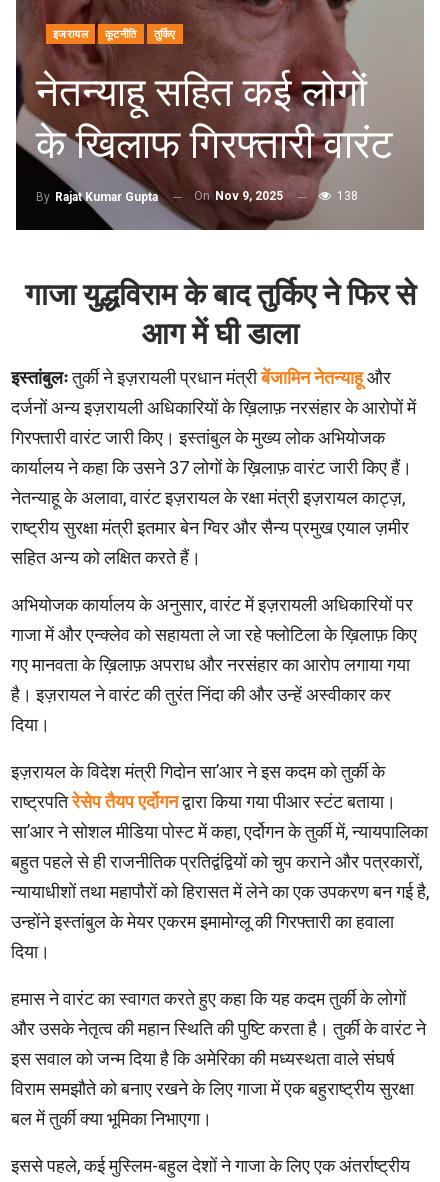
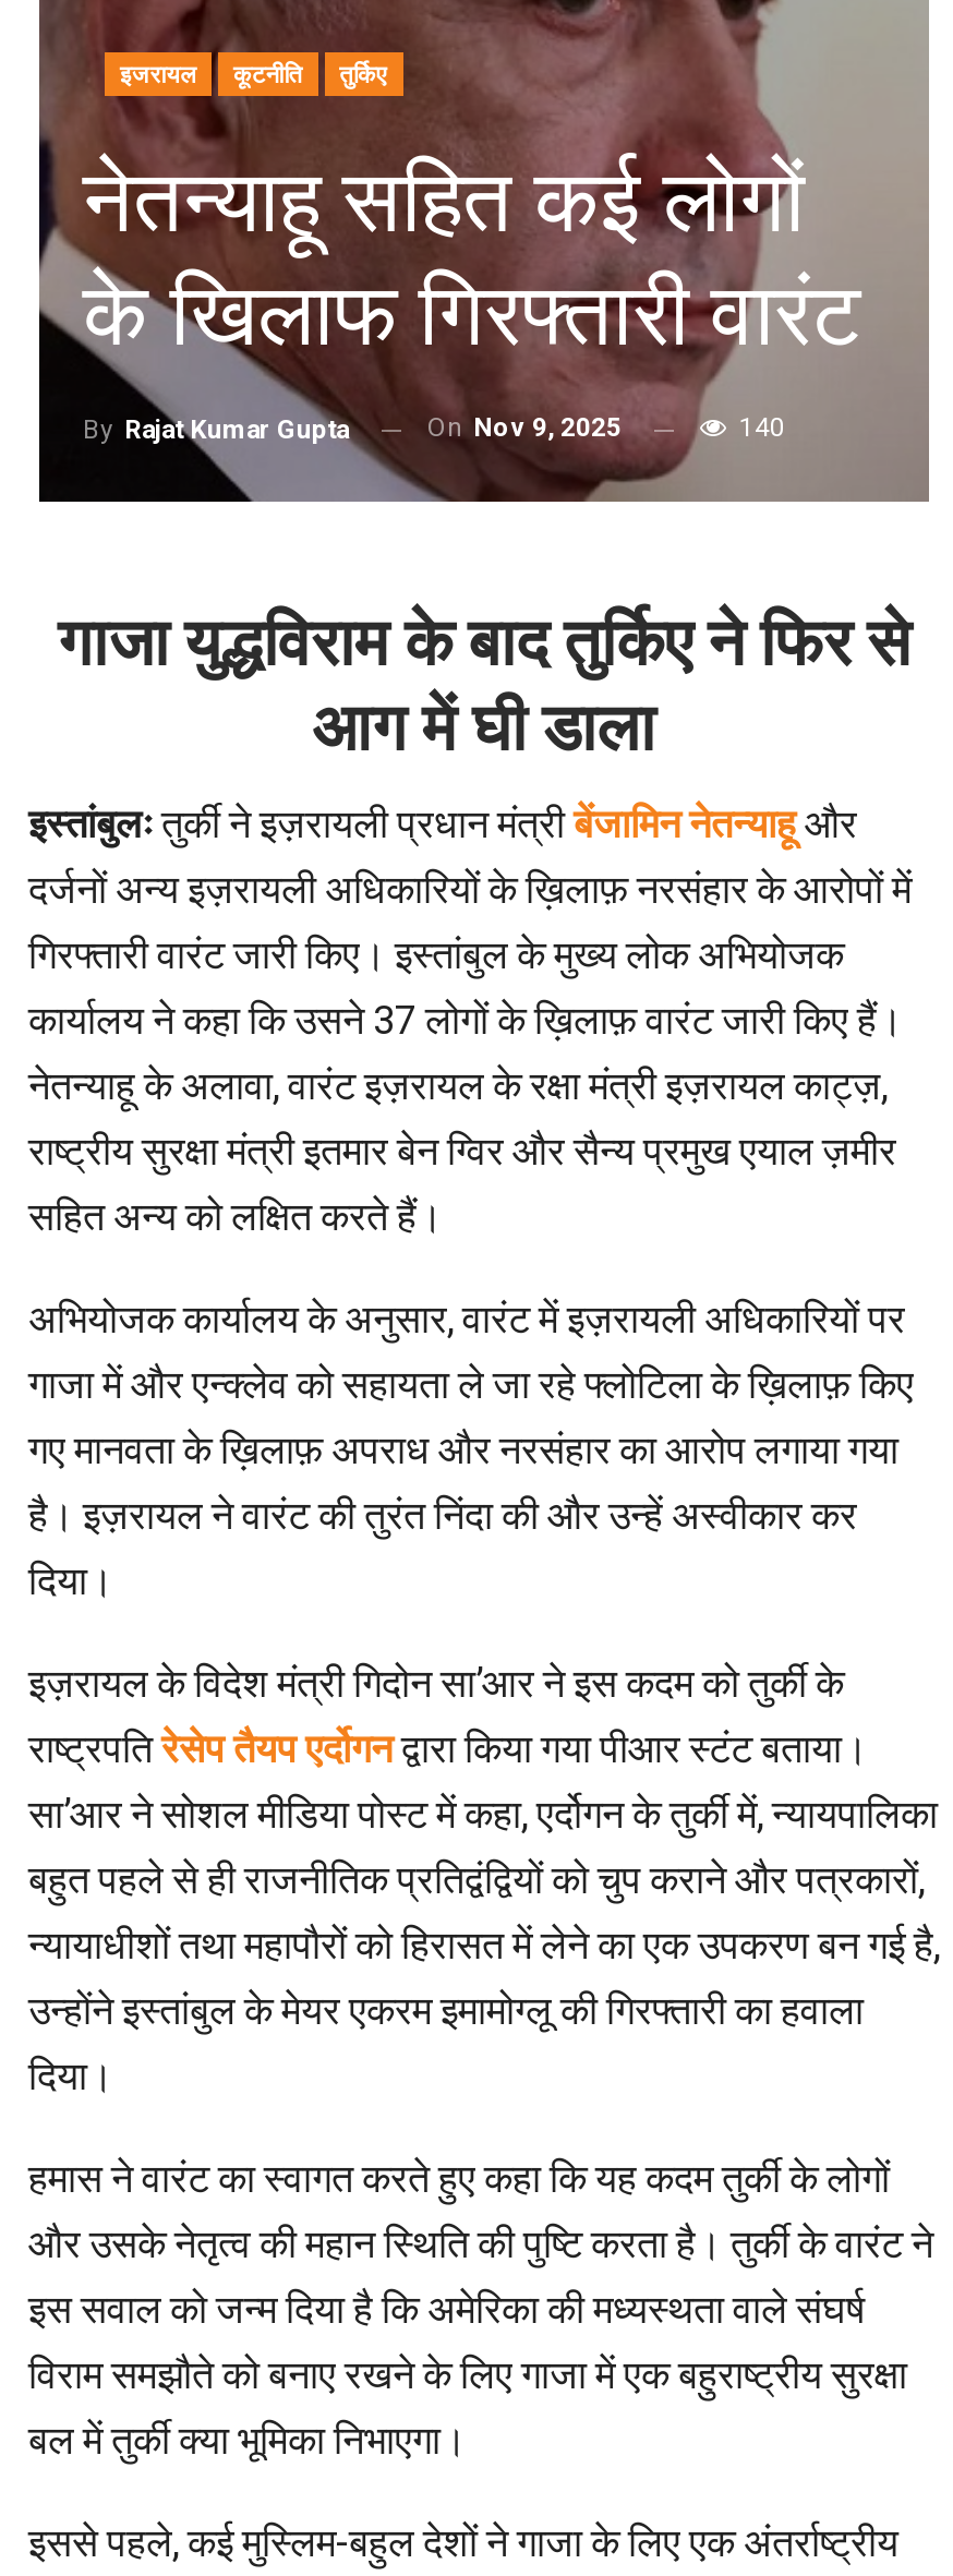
- 138
+ 140
